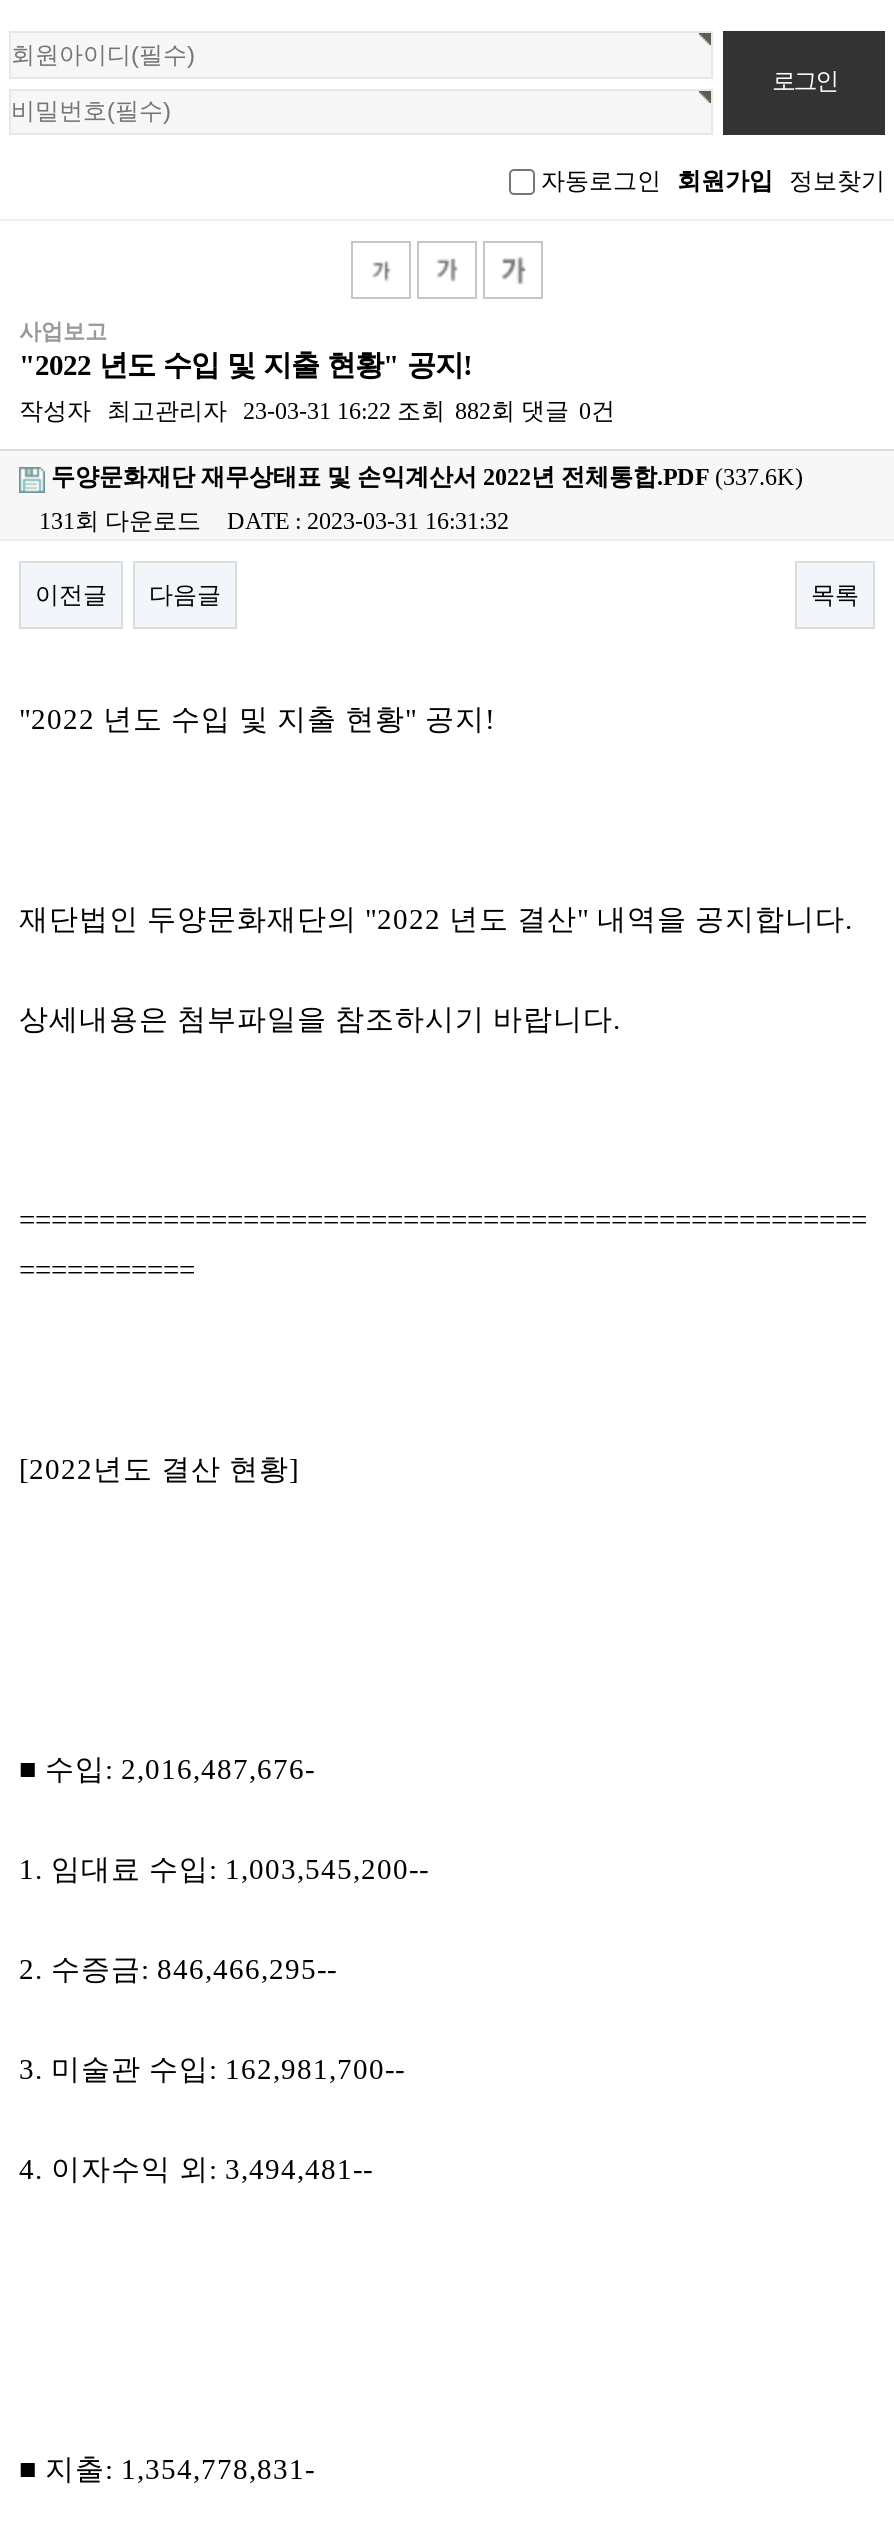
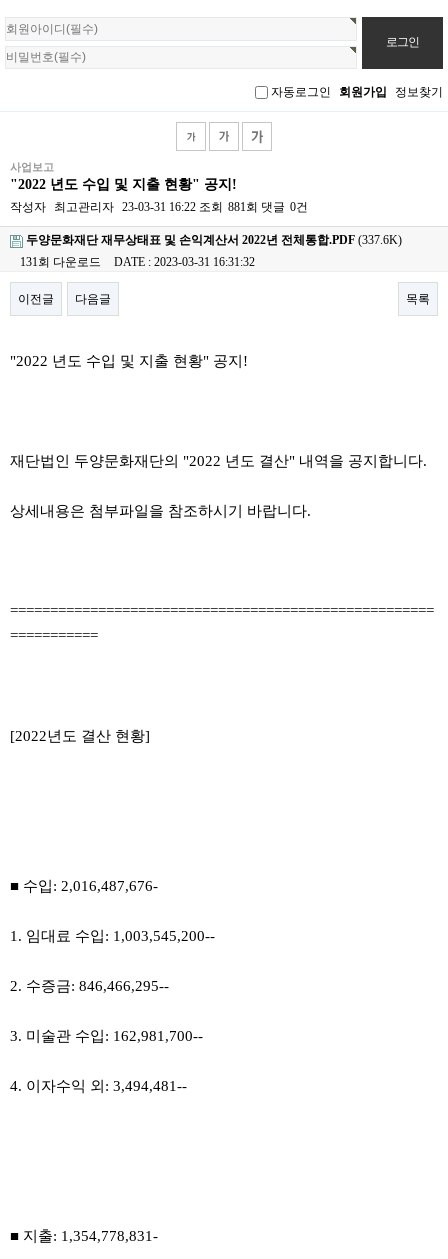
- 작성자 최고관리자 23-03-31 16:22 조회 882회 댓글 0건
+ 작성자 최고관리자 23-03-31 16:22 조회 881회 댓글 0건
